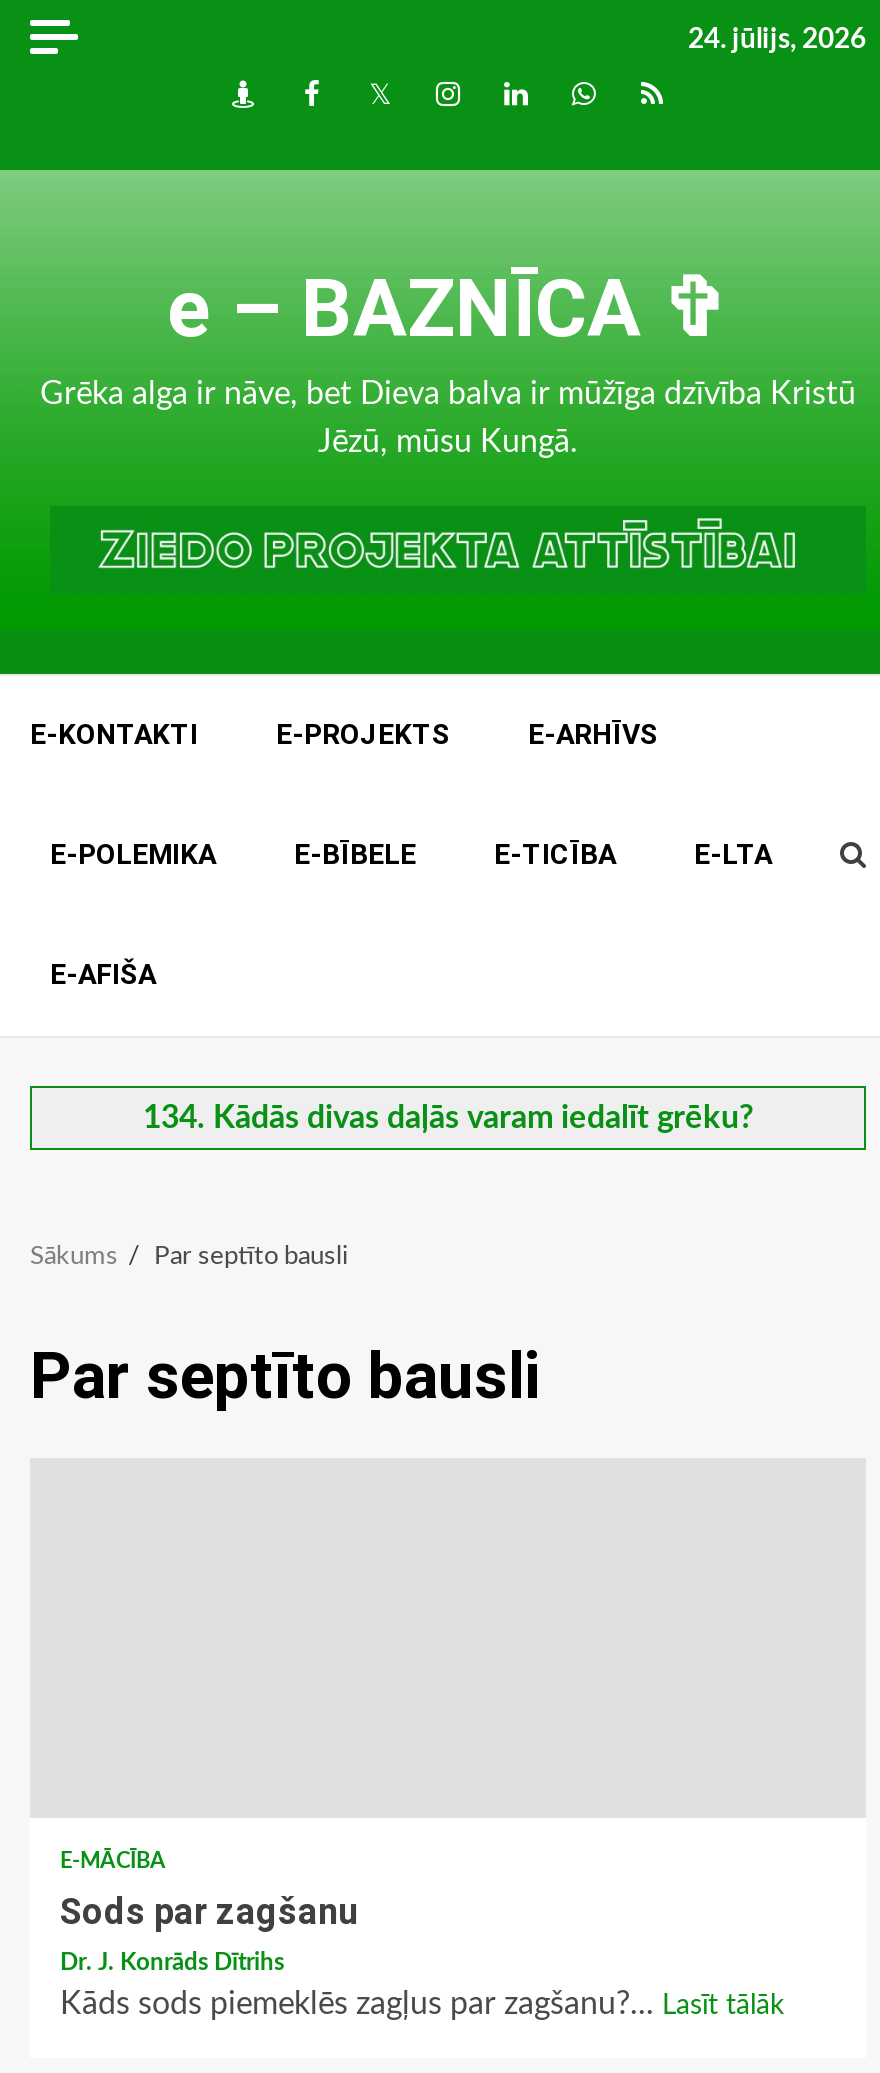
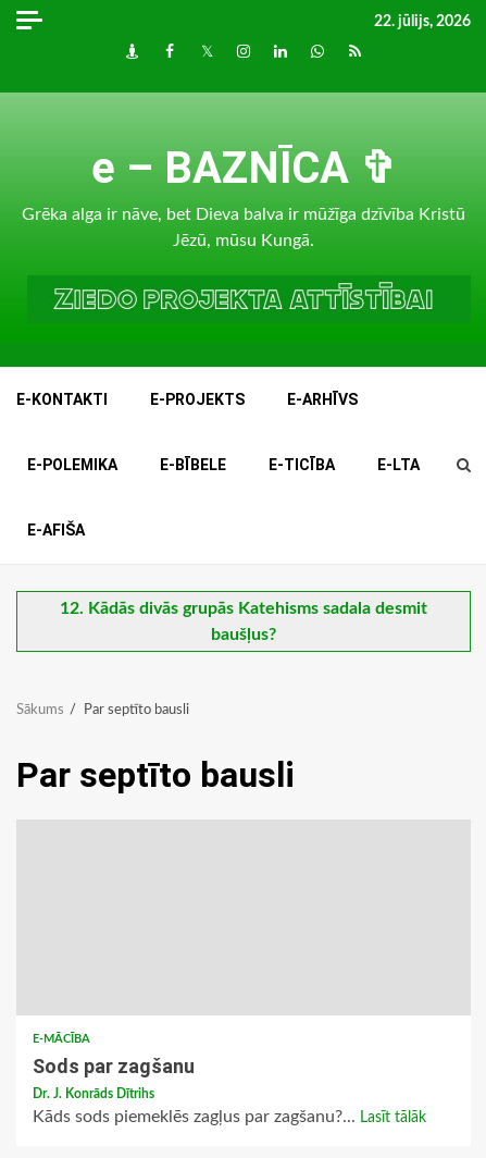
- 24. jūlijs, 2026
+ 22. jūlijs, 2026

- 134. Kādās divas daļās varam iedalīt grēku?
+ 12. Kādās divās grupās Katehisms sadala desmit
+ baušļus?
